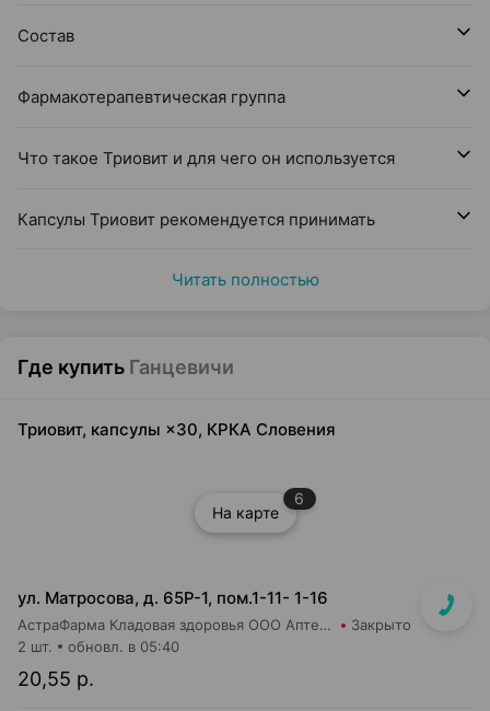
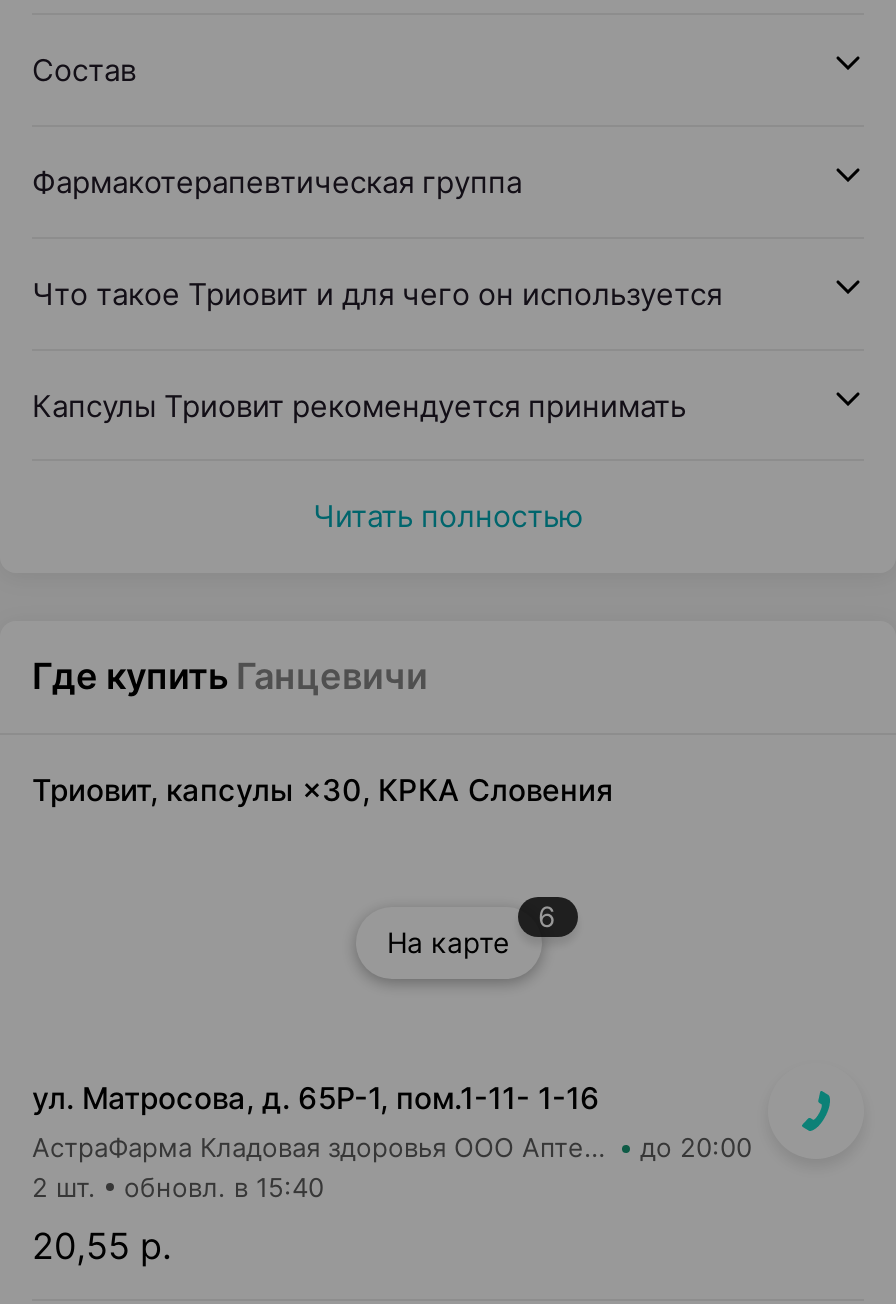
- Закрыто
+ до 20:00

- 2 шт. обновл. в 05:40
+ 2 шт. обновл. в 15:40
